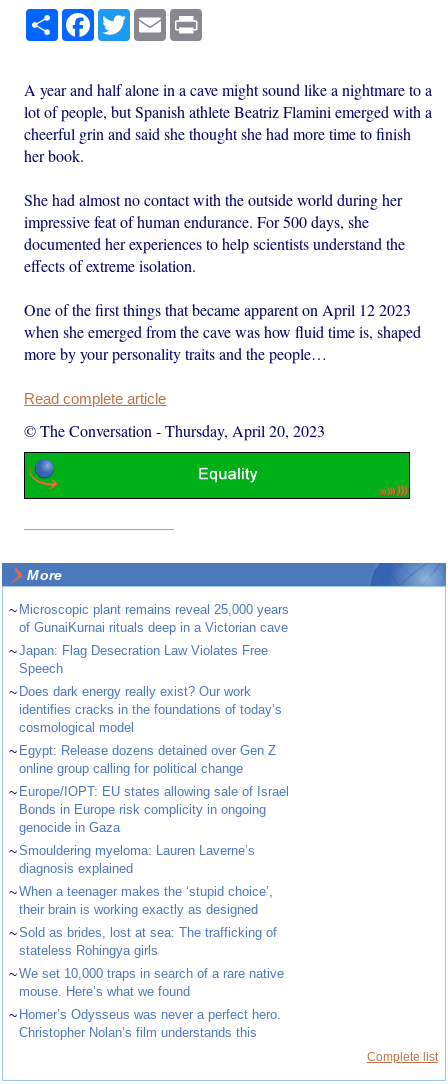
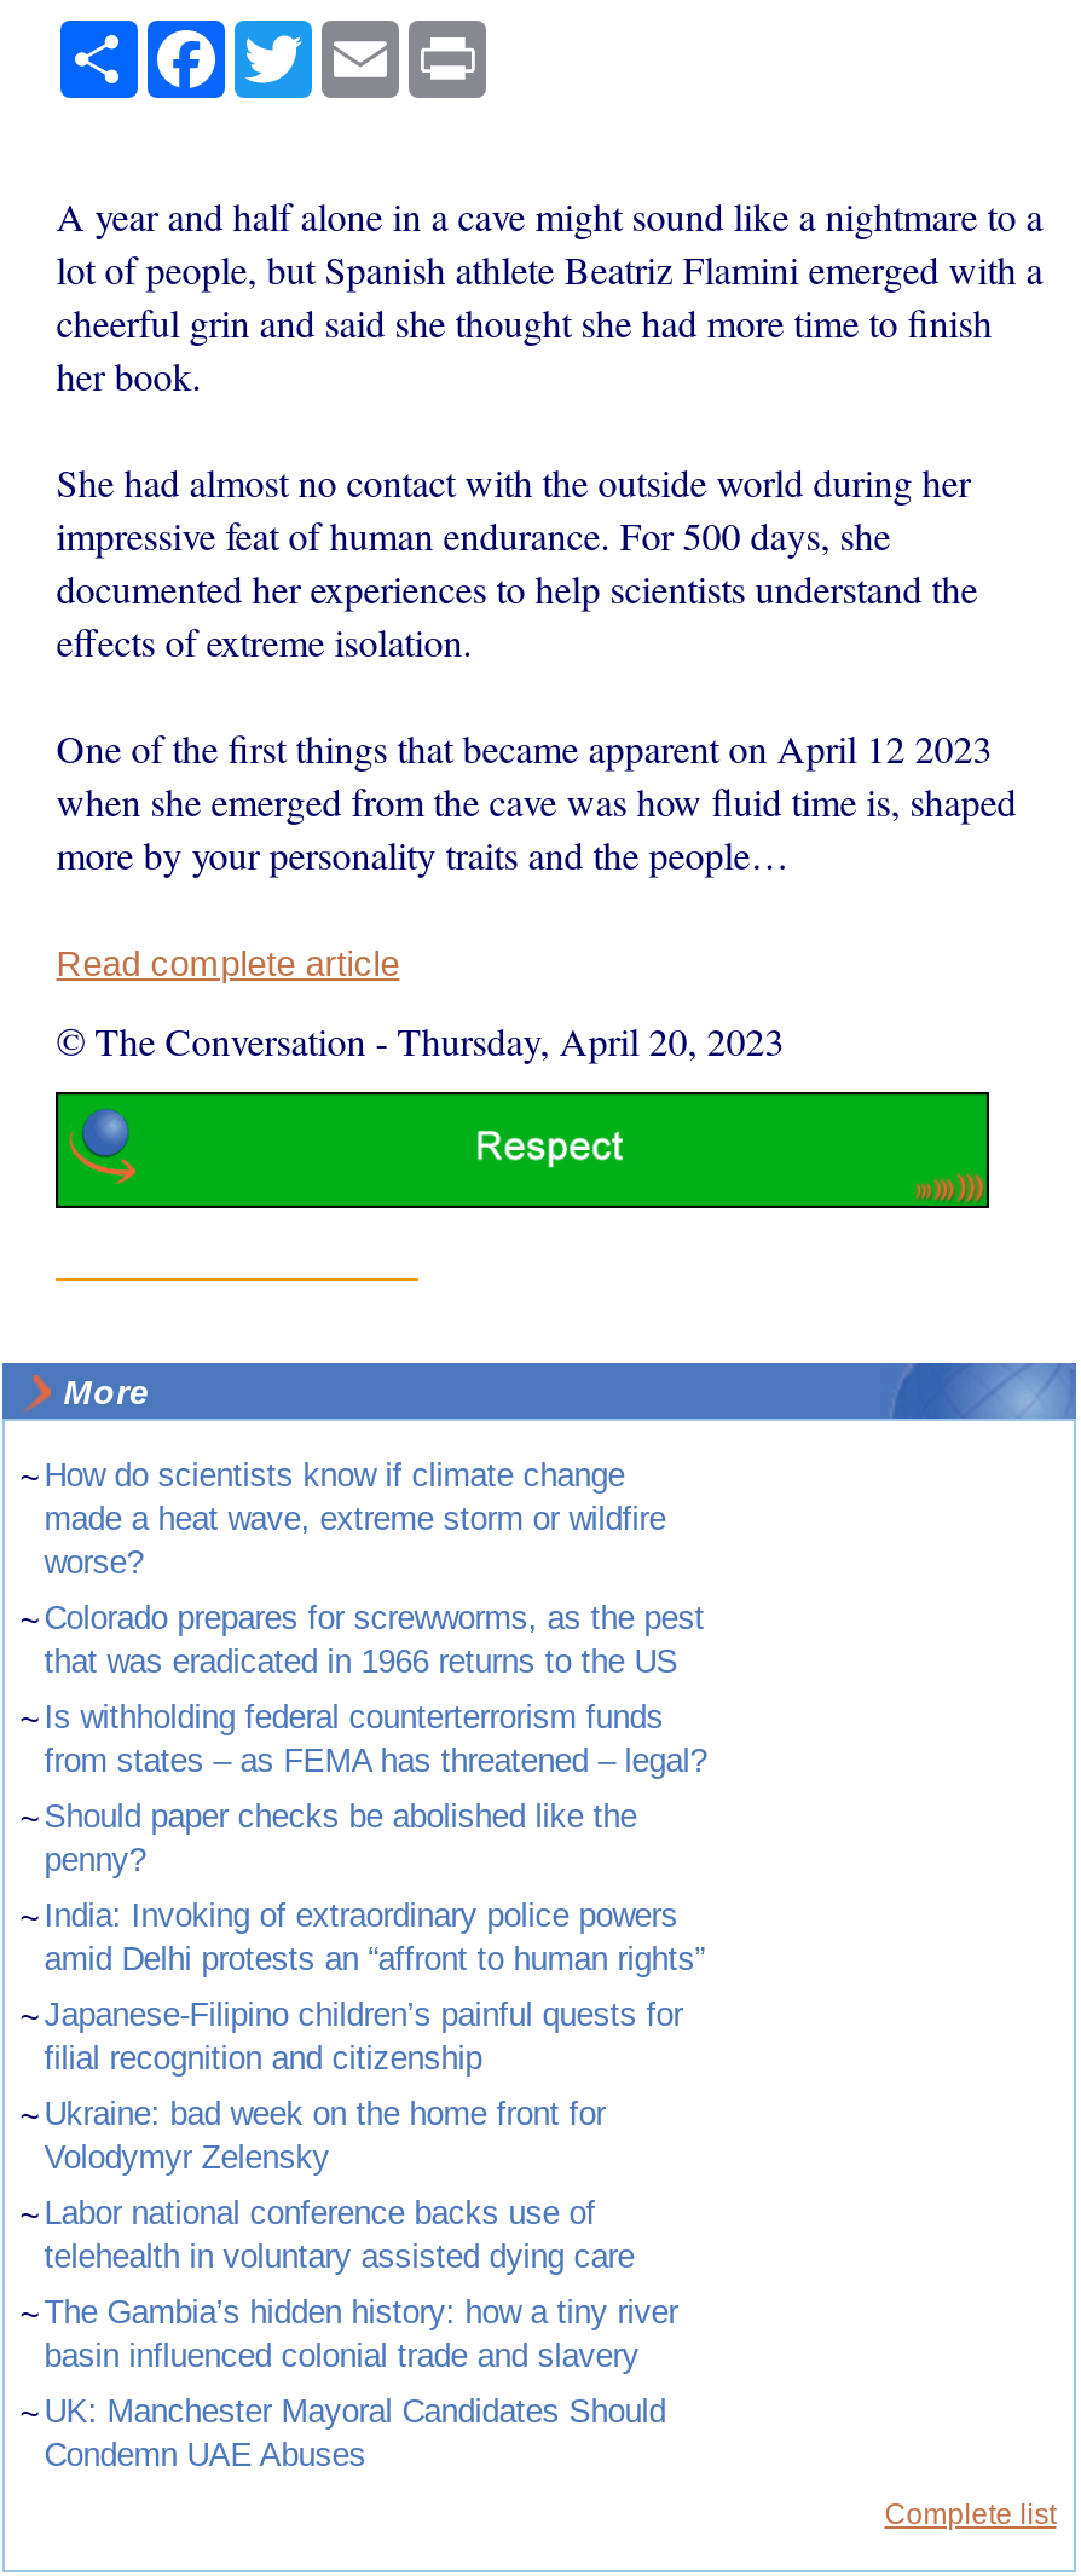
- ~ Microscopic plant remains reveal 25,000 years
- of GunaiKurnai rituals deep in a Victorian cave
+ ~ How do scientists know if climate change
+ made a heat wave, extreme storm or wildfire
+ worse?

- ~ Japan: Flag Desecration Law Violates Free
- Speech
+ ~ Colorado prepares for screwworms, as the pest
+ that was eradicated in 1966 returns to the US

- ~ Does dark energy really exist? Our work
- identifies cracks in the foundations of today’s
- cosmological model
+ ~ Is withholding federal counterterrorism funds
+ from states – as FEMA has threatened – legal?

- ~ Egypt: Release dozens detained over Gen Z
- online group calling for political change
+ ~ Should paper checks be abolished like the
+ penny?

- ~ Europe/IOPT: EU states allowing sale of Israel
- Bonds in Europe risk complicity in ongoing
- genocide in Gaza
+ ~ India: Invoking of extraordinary police powers
+ amid Delhi protests an “affront to human rights”

- ~ Smouldering myeloma: Lauren Laverne’s
- diagnosis explained
+ ~ Japanese-Filipino children’s painful quests for
+ filial recognition and citizenship

- ~ When a teenager makes the ‘stupid choice’,
- their brain is working exactly as designed
+ ~ Ukraine: bad week on the home front for
+ Volodymyr Zelensky

- ~ Sold as brides, lost at sea: The trafficking of
- stateless Rohingya girls
+ ~ Labor national conference backs use of
+ telehealth in voluntary assisted dying care

- ~ We set 10,000 traps in search of a rare native
- mouse. Here’s what we found
+ ~ The Gambia’s hidden history: how a tiny river
+ basin influenced colonial trade and slavery

- ~ Homer’s Odysseus was never a perfect hero.
- Christopher Nolan’s film understands this
+ ~ UK: Manchester Mayoral Candidates Should
+ Condemn UAE Abuses
